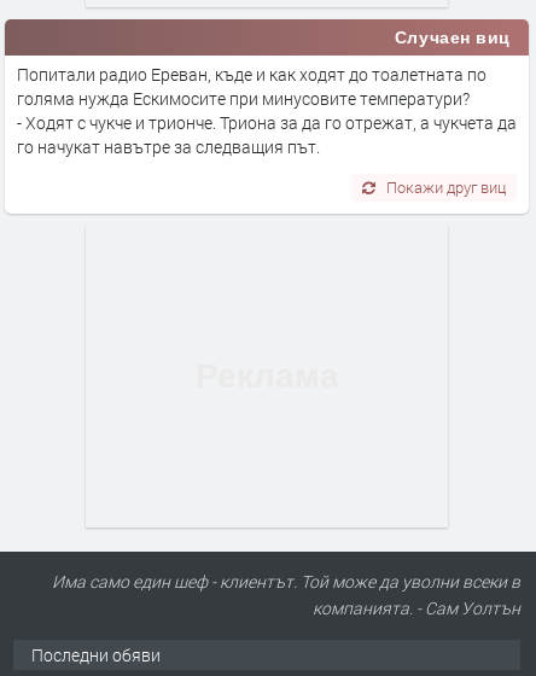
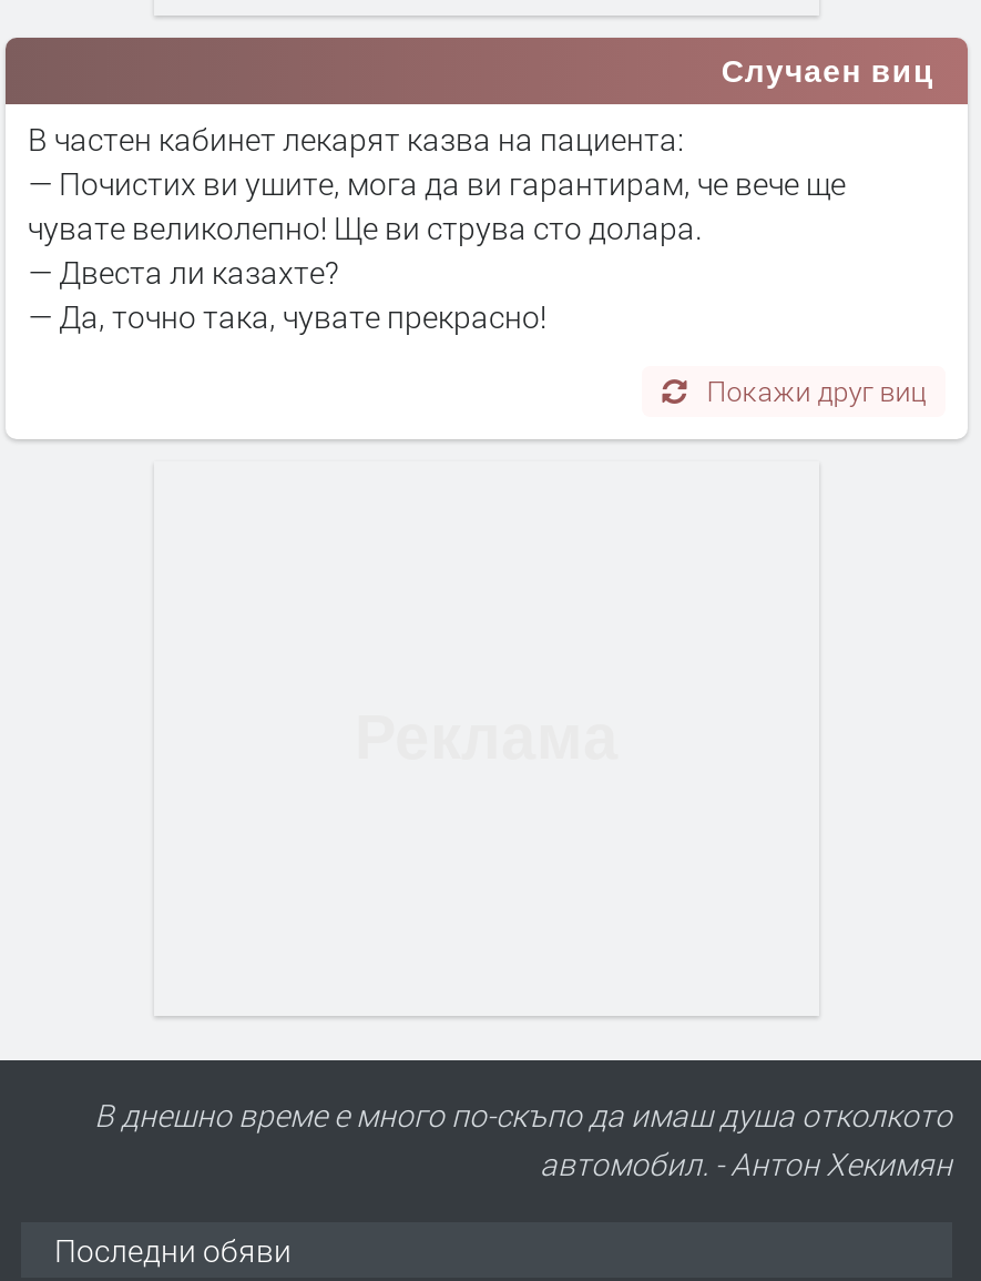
- Попитали радио Ереван, къде и как ходят до тоалетната по
- голяма нужда Ескимосите при минусовите температури?
- - Ходят с чукче и трионче. Триона за да го отрежат, а чукчета да
- го начукат навътре за следващия път.
+ В частен кабинет лекарят казва на пациента:
+ — Почистих ви ушите, мога да ви гарантирам, че вече ще
+ чувате великолепно! Ще ви струва сто долара.
+ — Двеста ли казахте?
+ — Да, точно така, чувате прекрасно!

- Има само един шеф - клиентът. Той може да уволни всеки в
- компанията. - Сам Уолтън
+ В днешно време е много по-скъпо да имаш душа отколкото
+ автомобил. - Антон Хекимян
